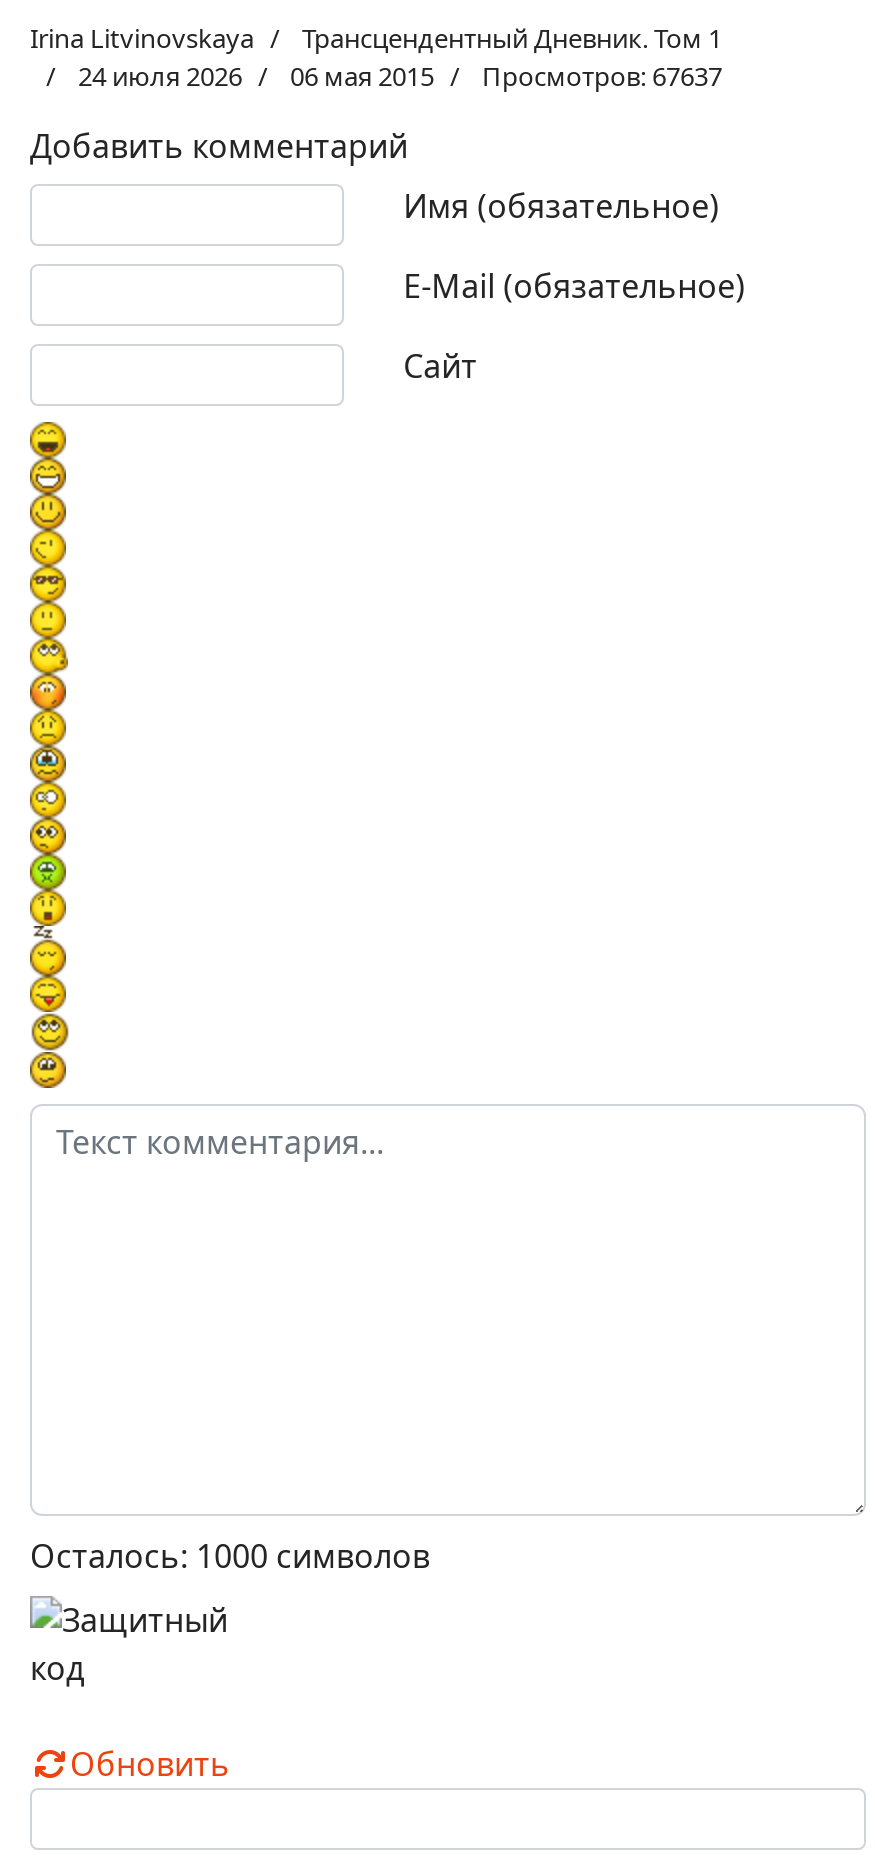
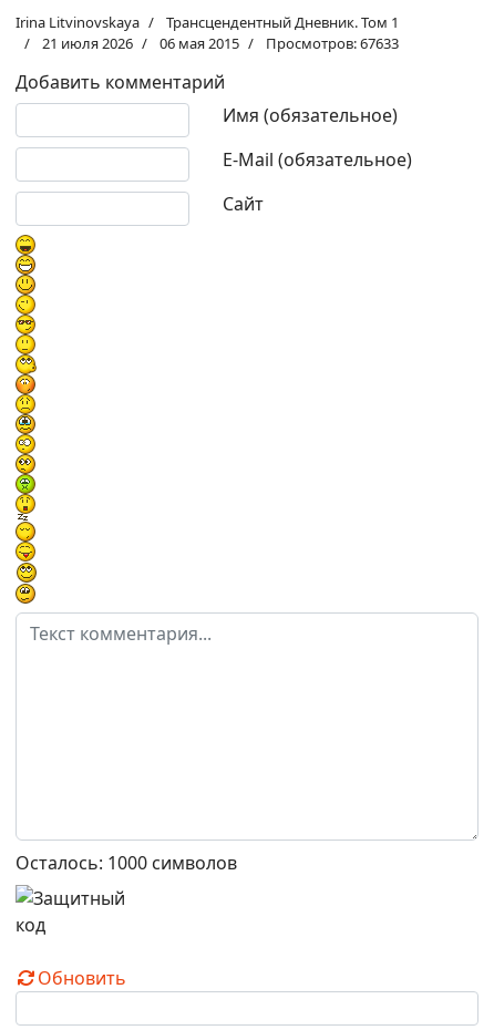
- 24 июля 2026
+ 21 июля 2026

- Просмотров: 67637
+ Просмотров: 67633
